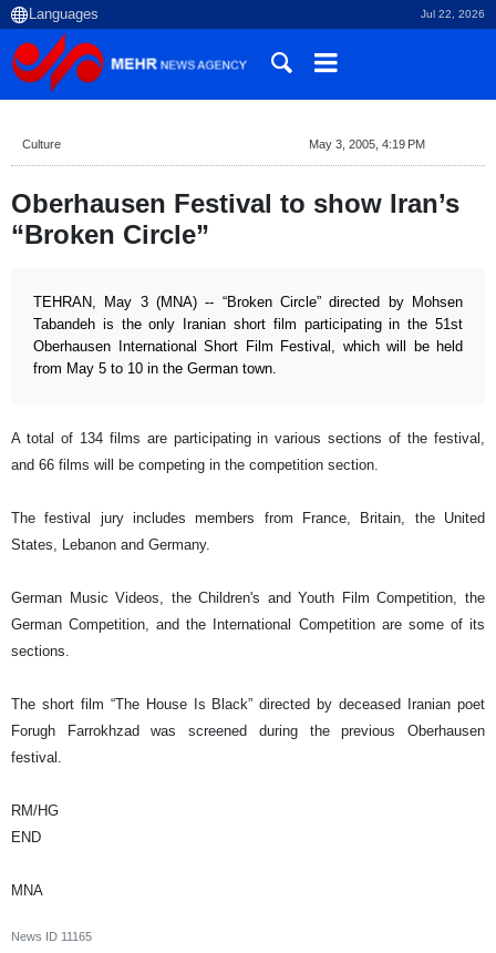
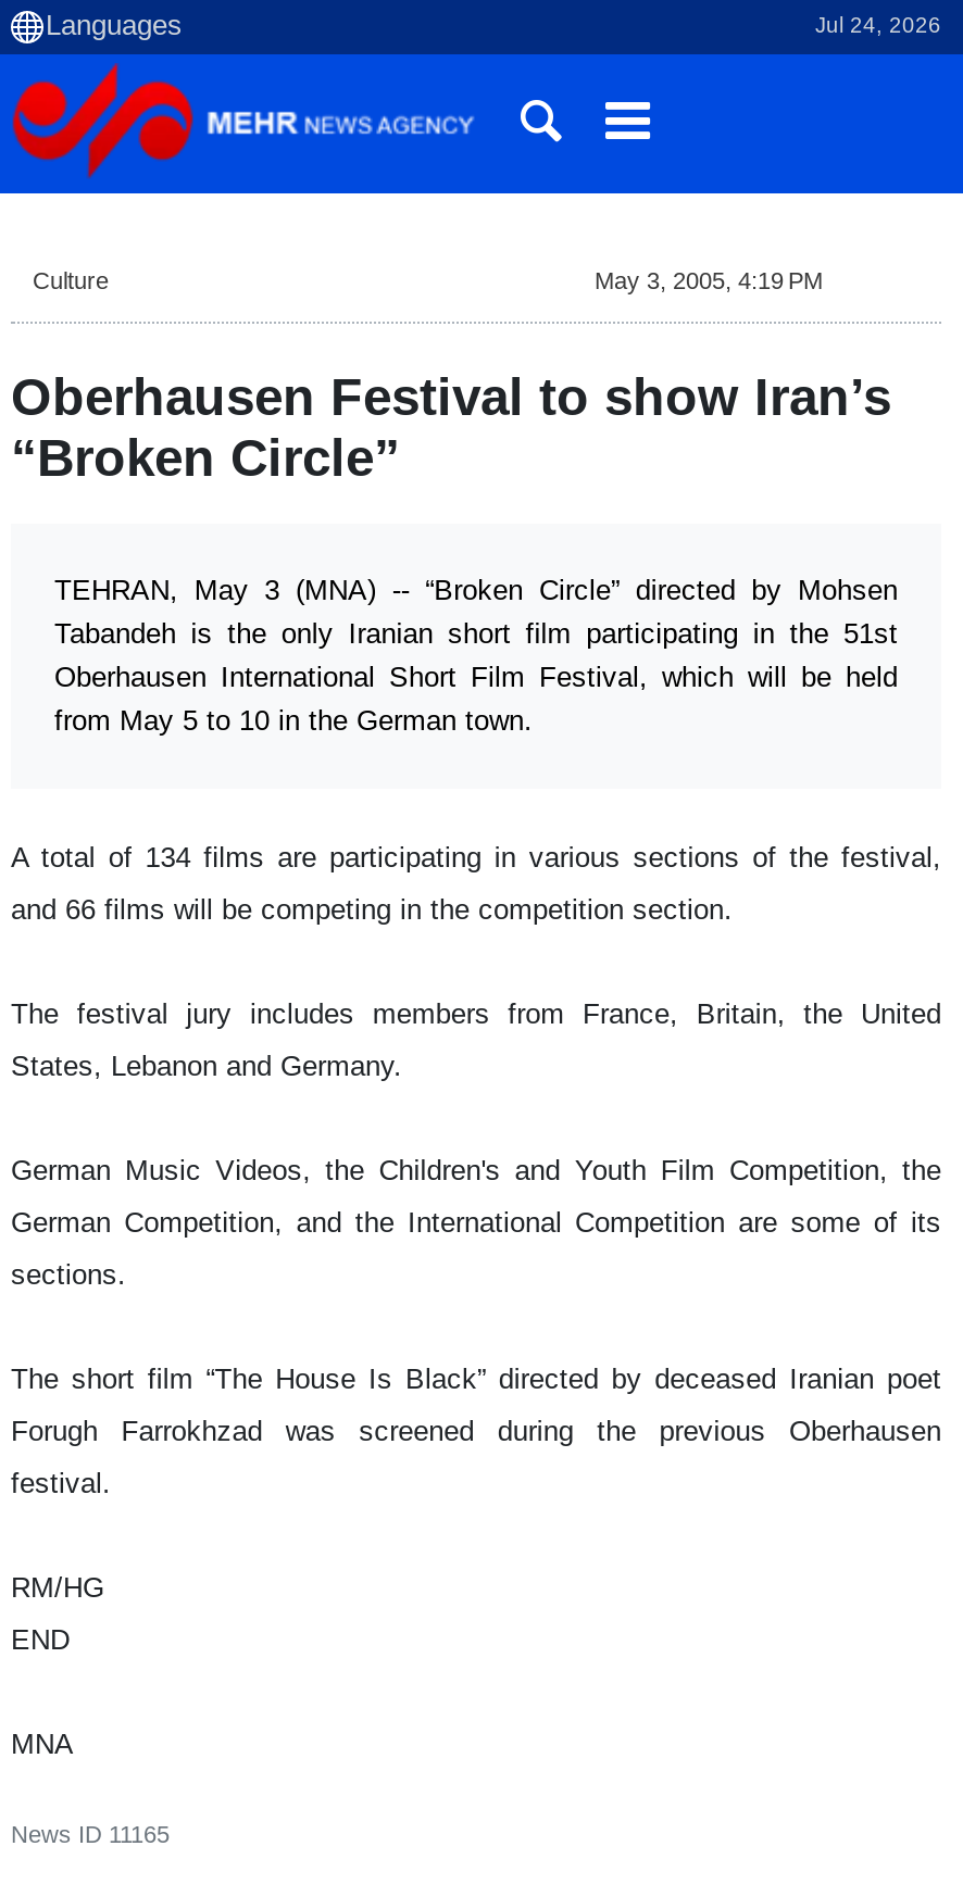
- Jul 22, 2026
+ Jul 24, 2026
